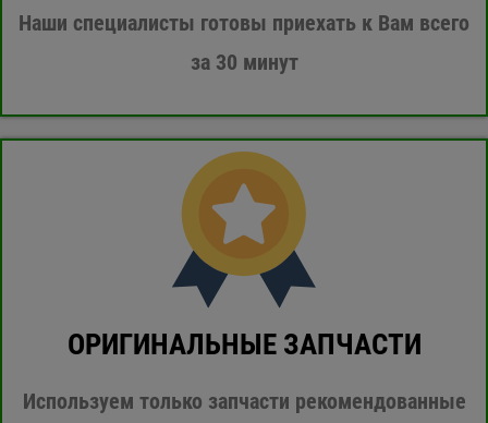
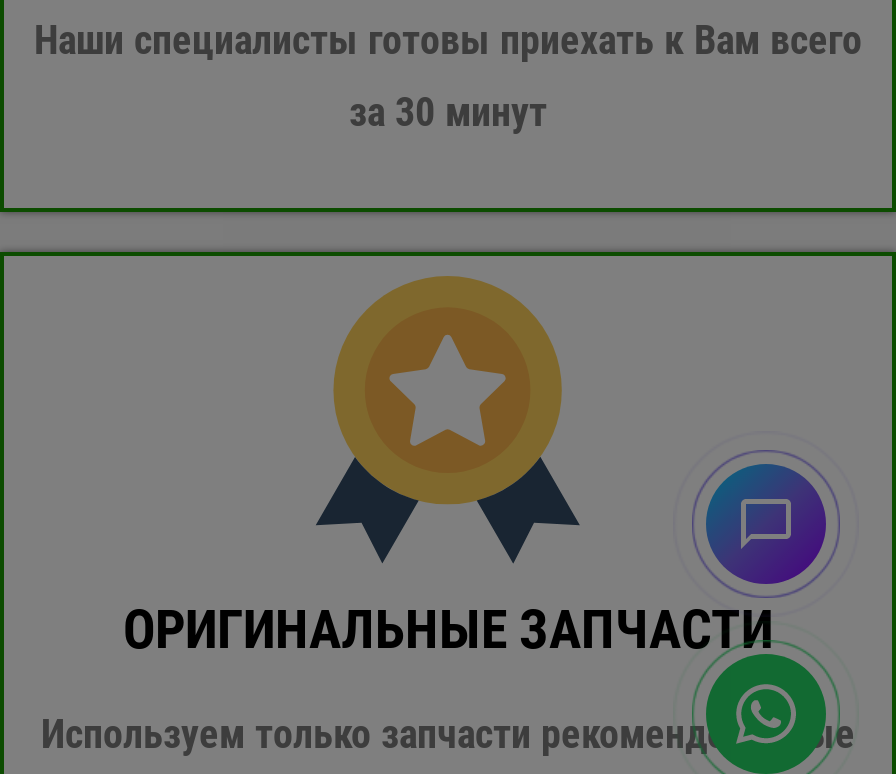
+ [image]

+ [image]
